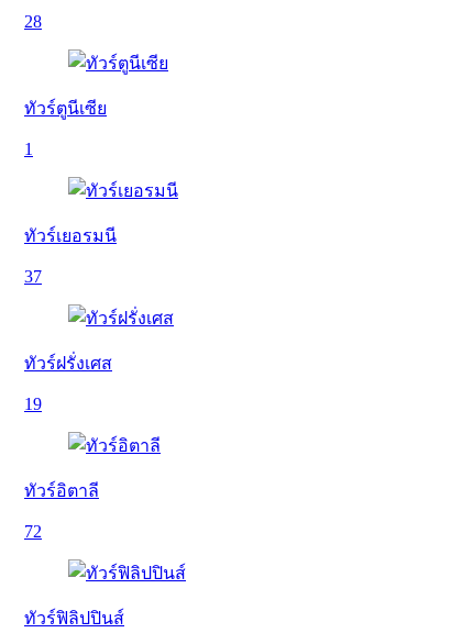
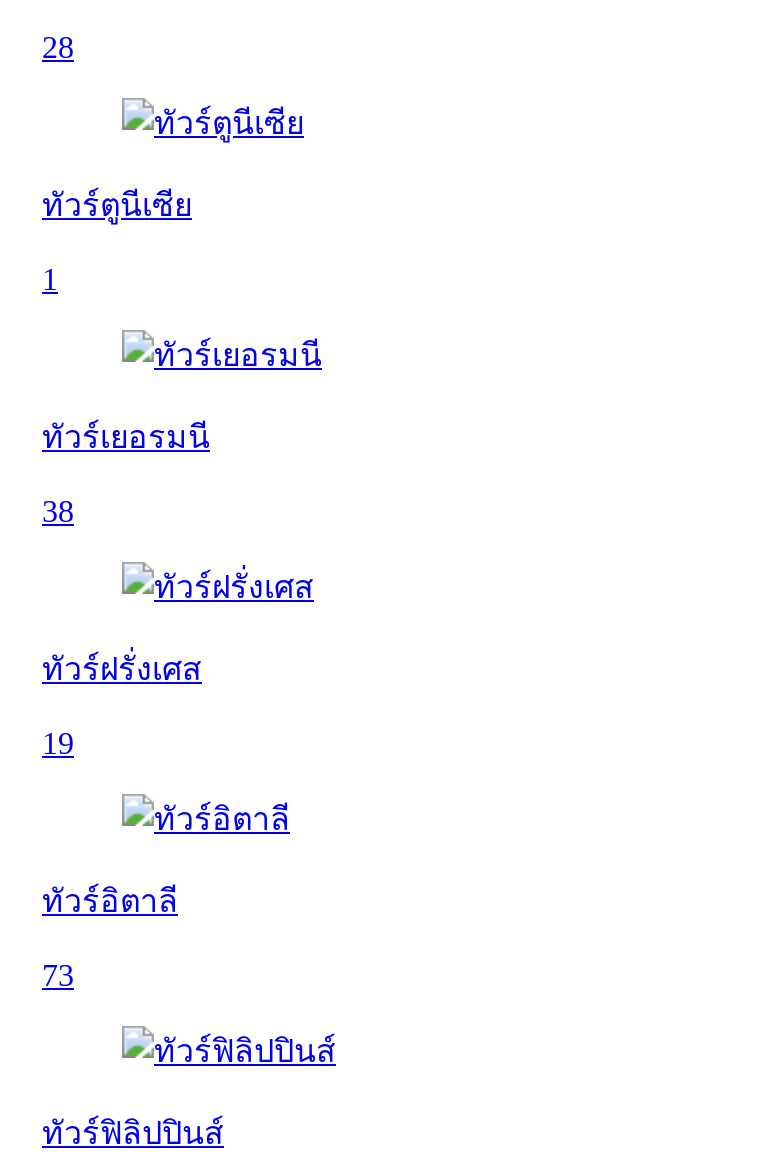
- 37
+ 38

- 72
+ 73
